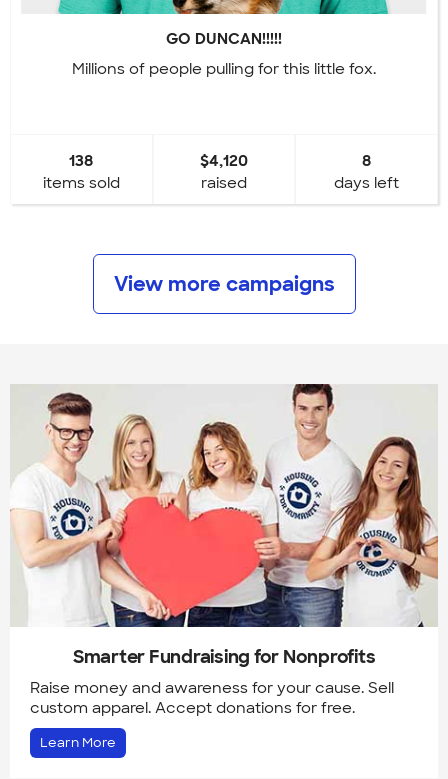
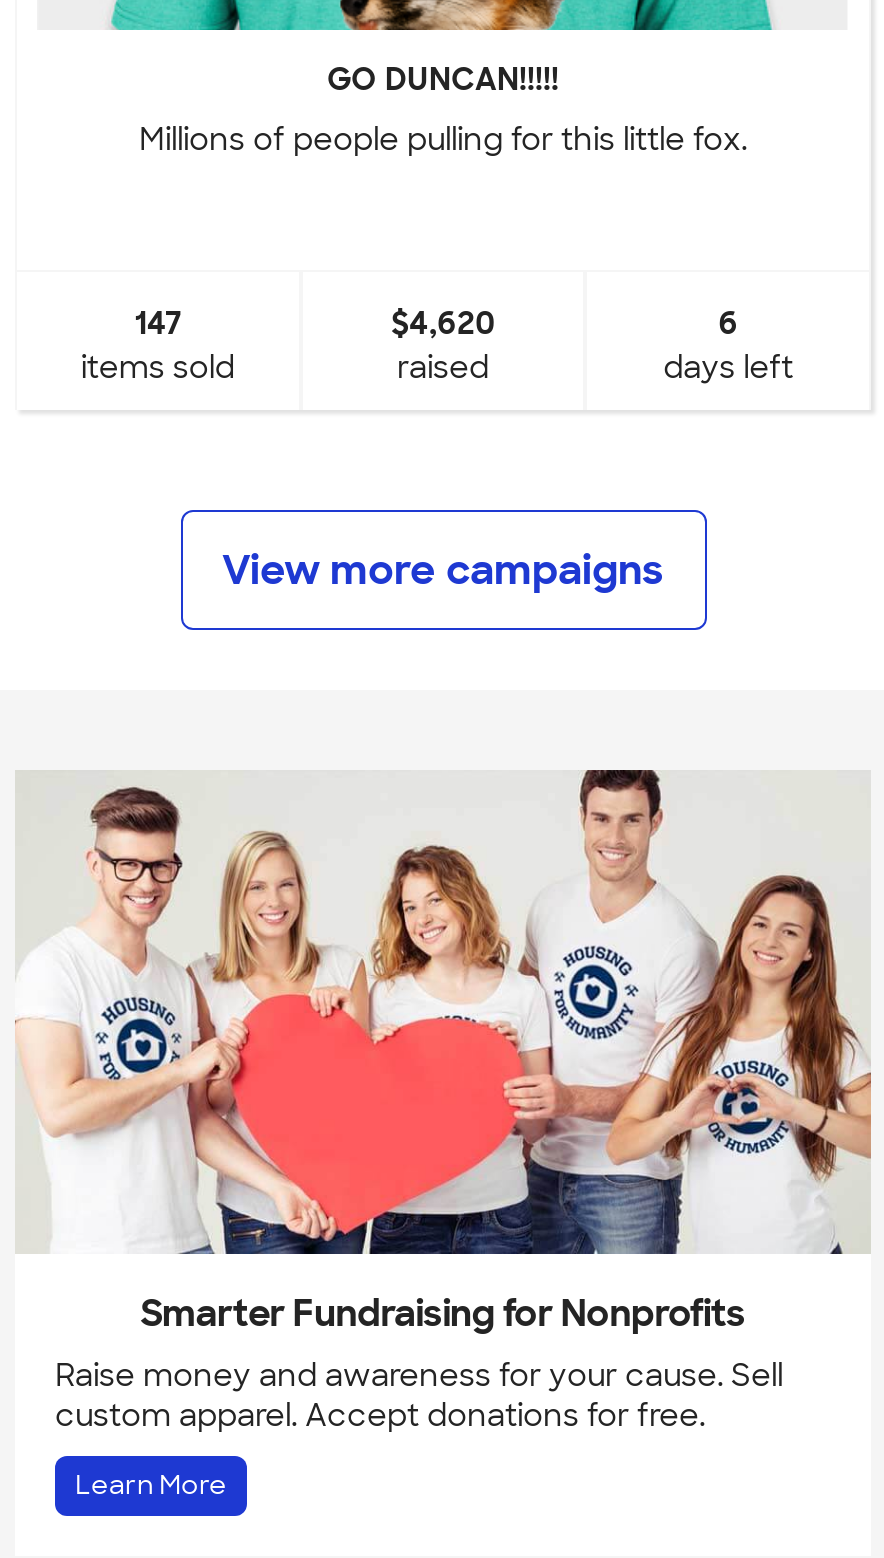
- 138
+ 147

- $4,120
+ $4,620

- 8
+ 6
